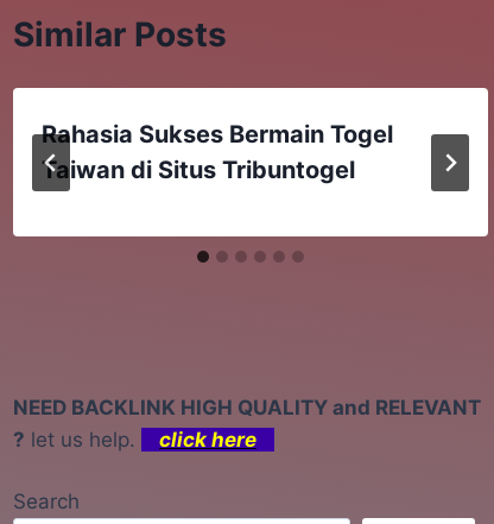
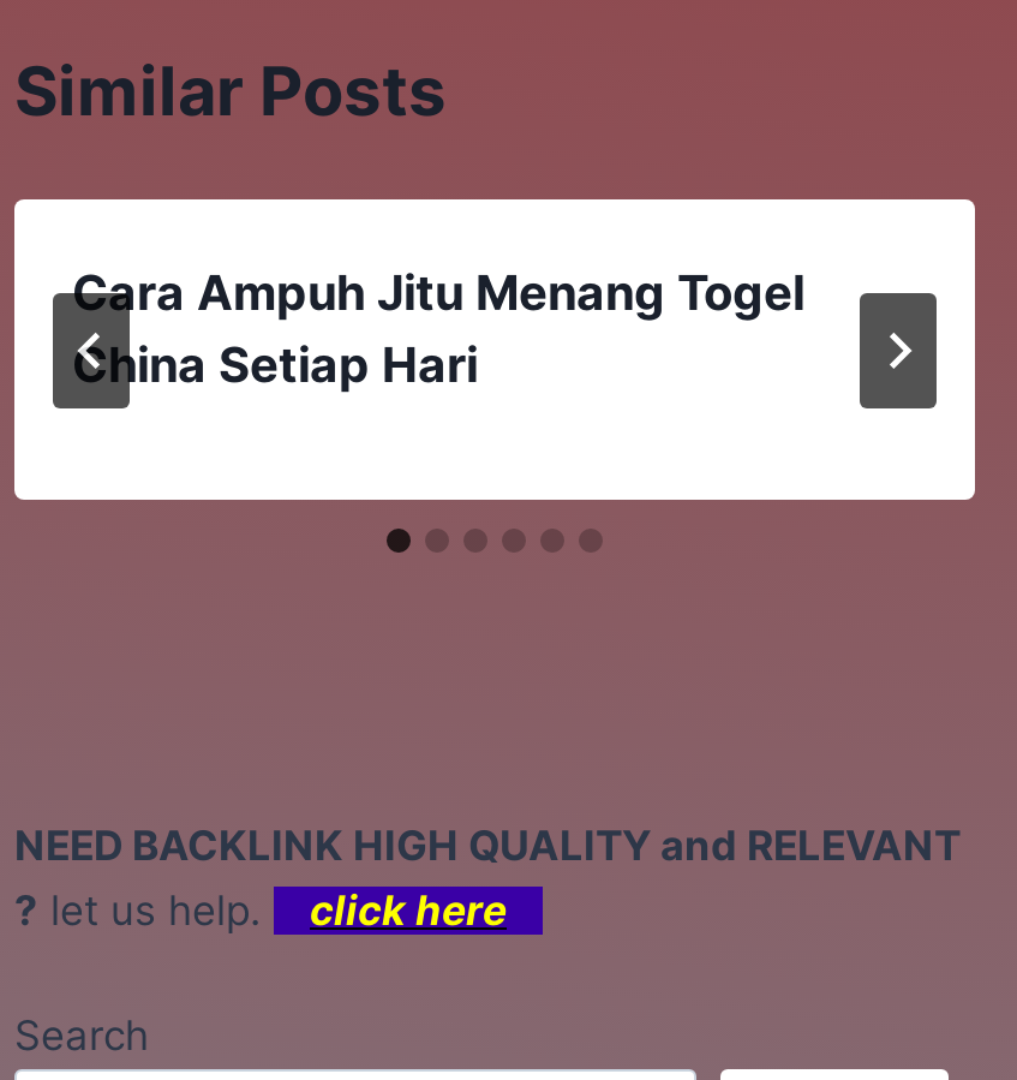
- Rahasia Sukses Bermain Togel
- Taiwan di Situs Tribuntogel
+ Cara Ampuh Jitu Menang Togel
+ China Setiap Hari
